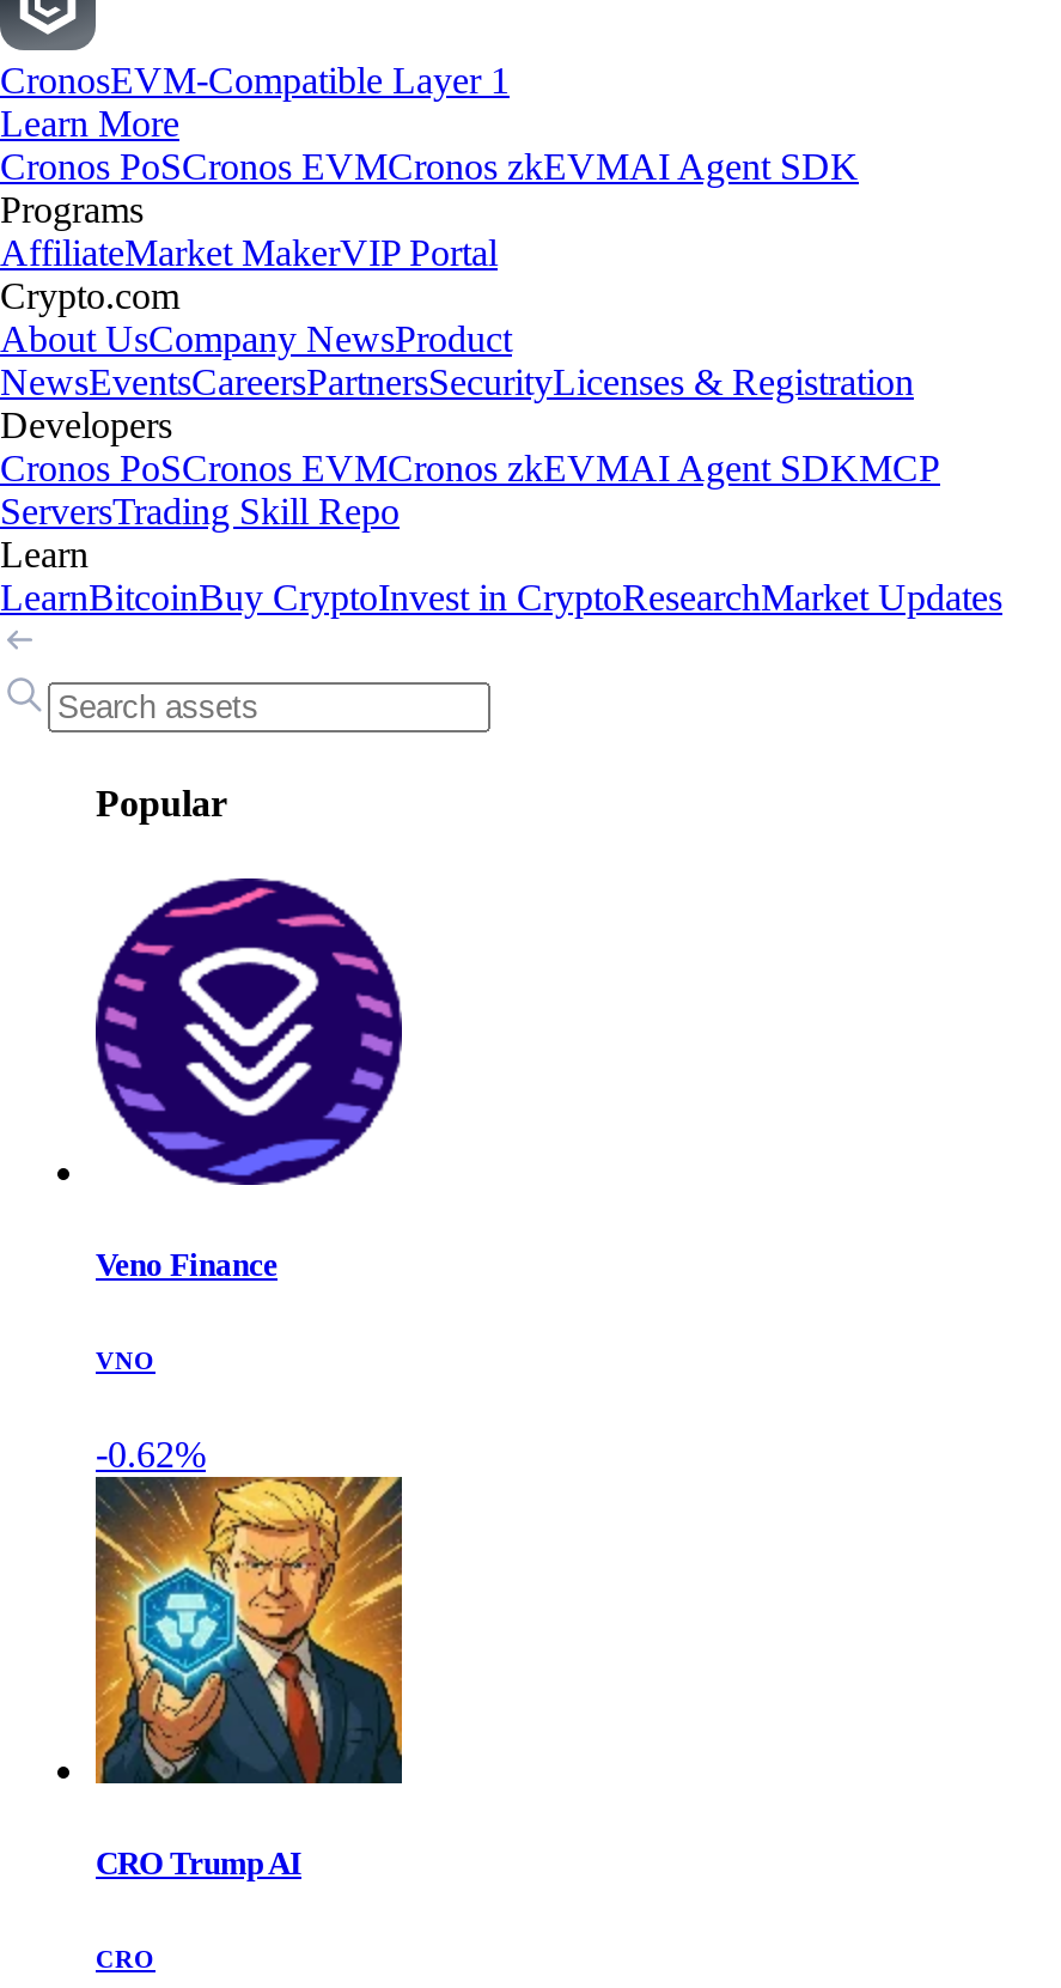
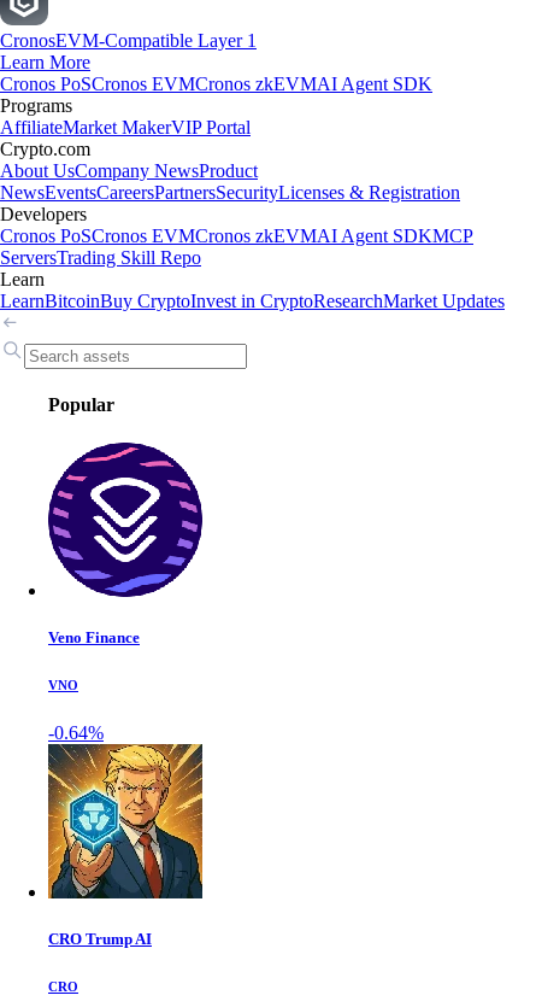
- -0.62%
+ -0.64%
